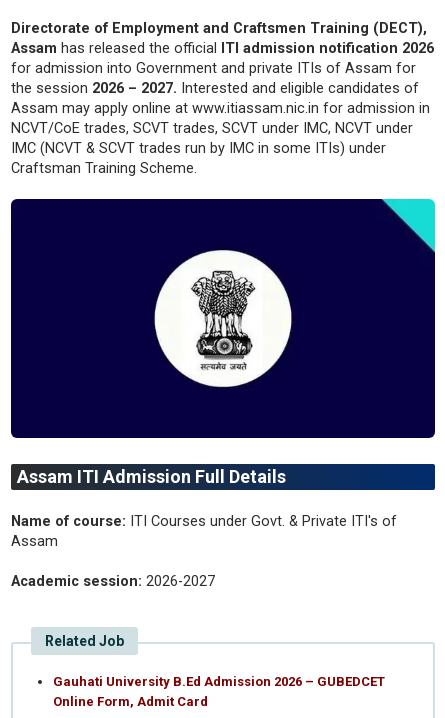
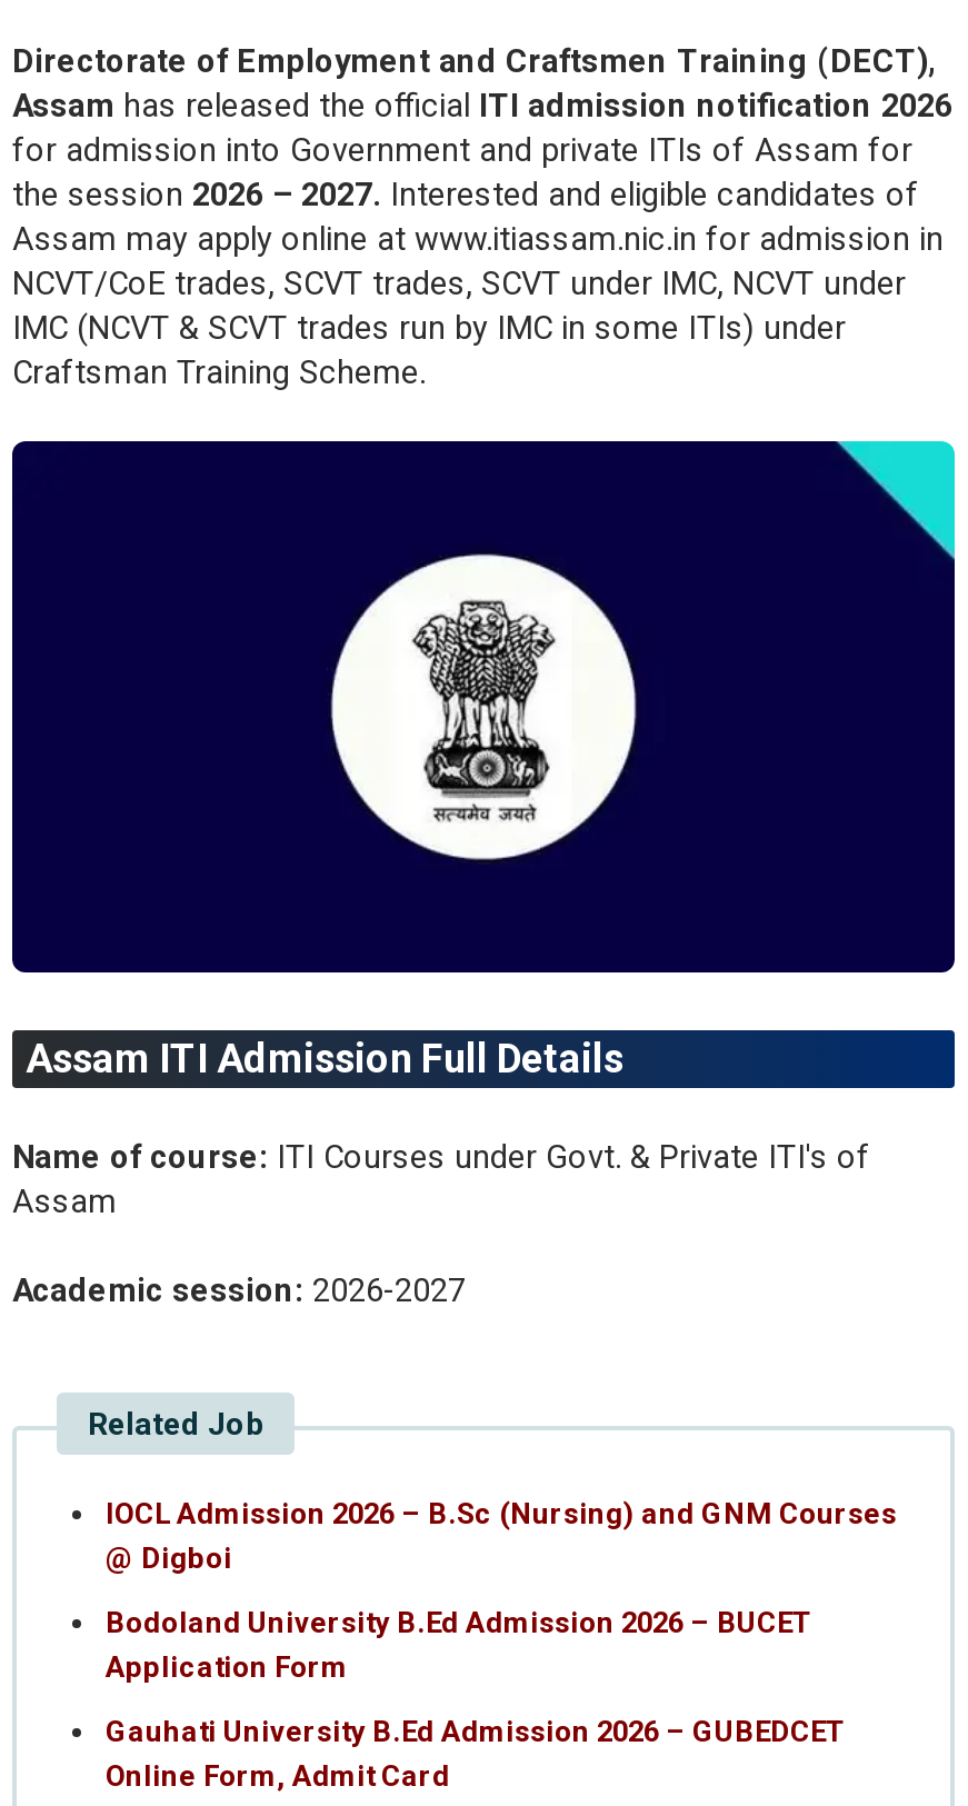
+ IOCL Admission 2026 – B.Sc (Nursing) and GNM Courses
+ @ Digboi
+ Bodoland University B.Ed Admission 2026 – BUCET
+ Application Form
